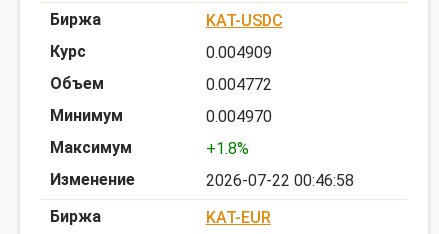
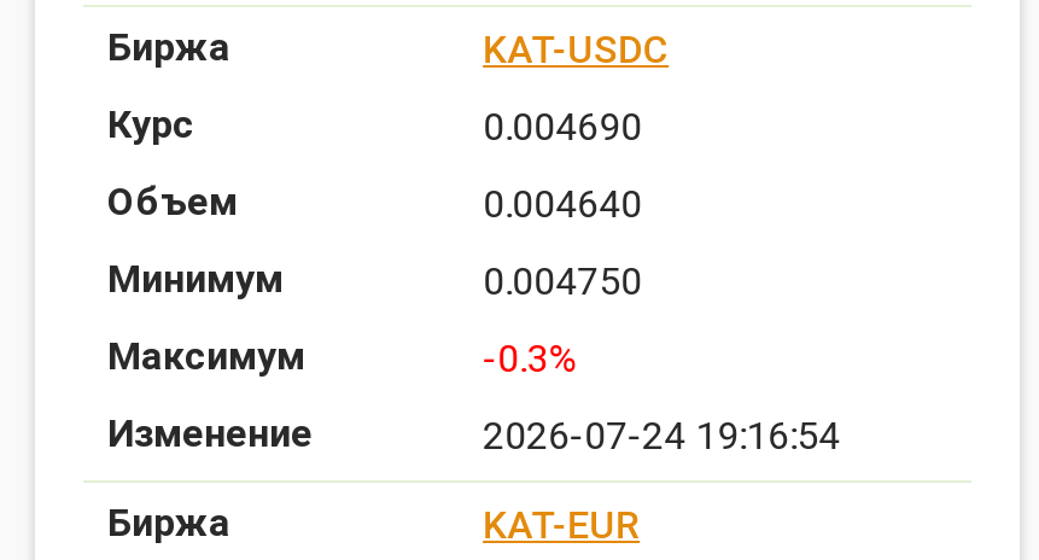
- 0.004909
+ 0.004690

- 0.004772
+ 0.004640

- 0.004970
+ 0.004750

- +1.8%
+ -0.3%

- 2026-07-22 00:46:58
+ 2026-07-24 19:16:54
